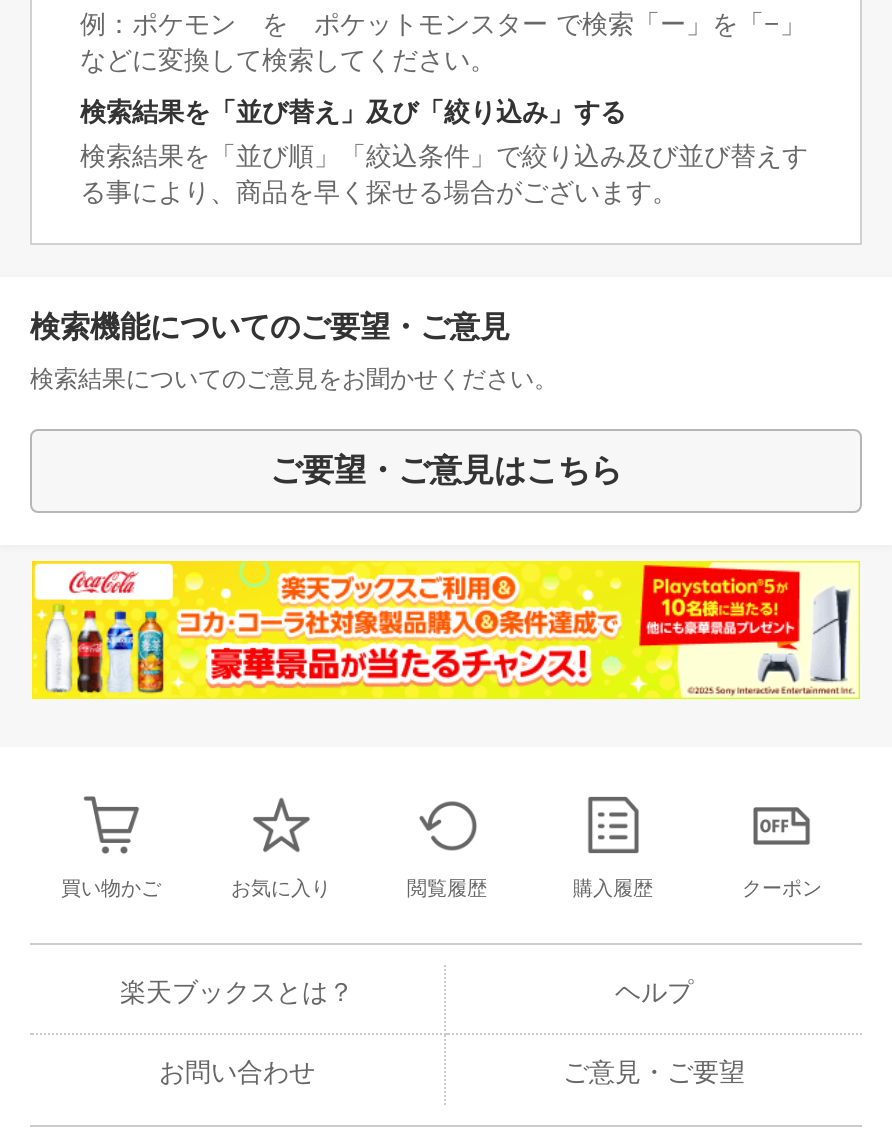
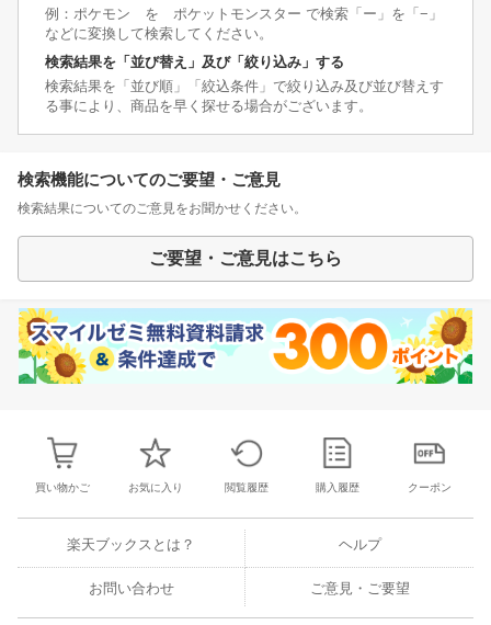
- [image]
+ [image]
